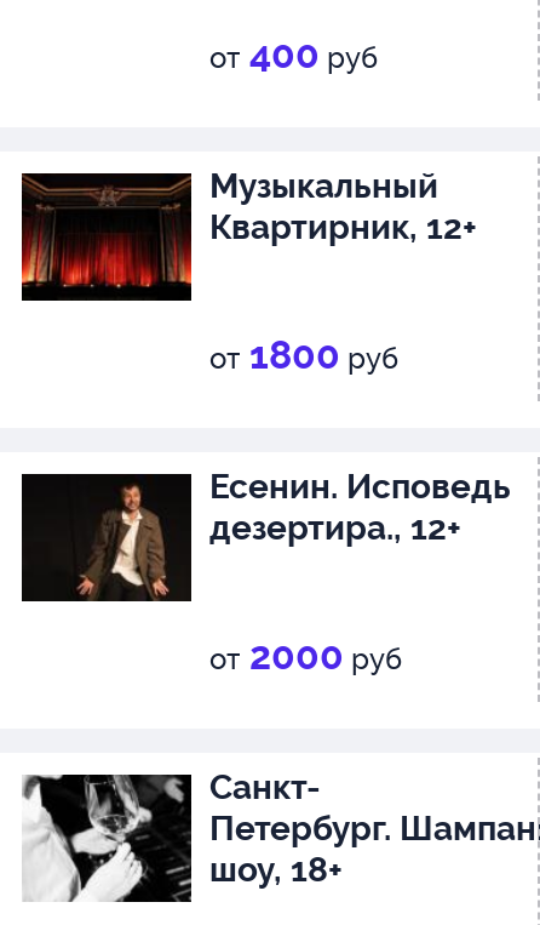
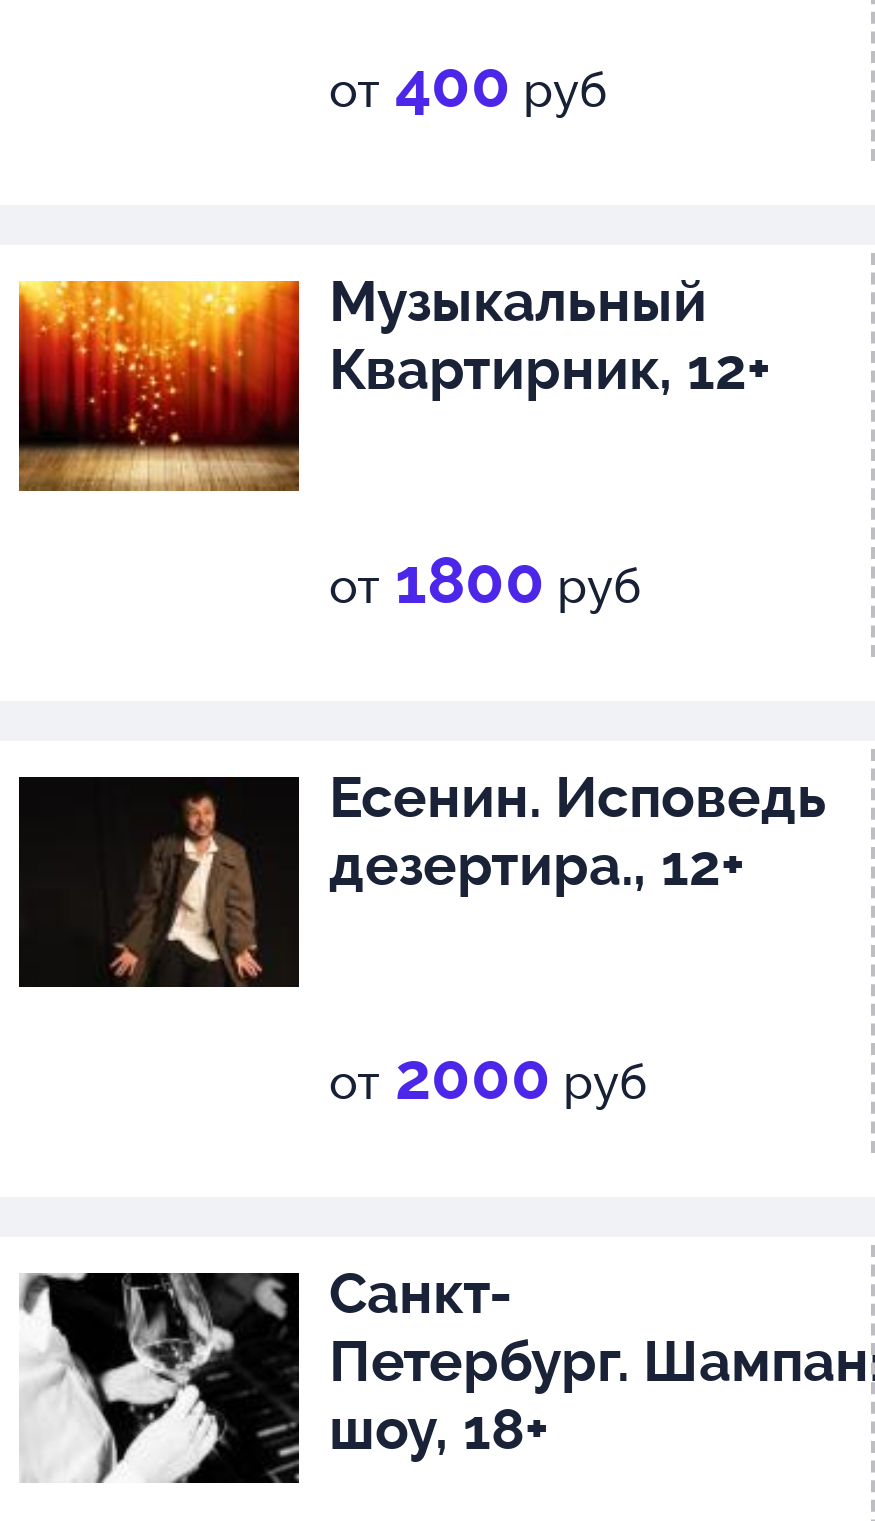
- [image]
+ [image]
